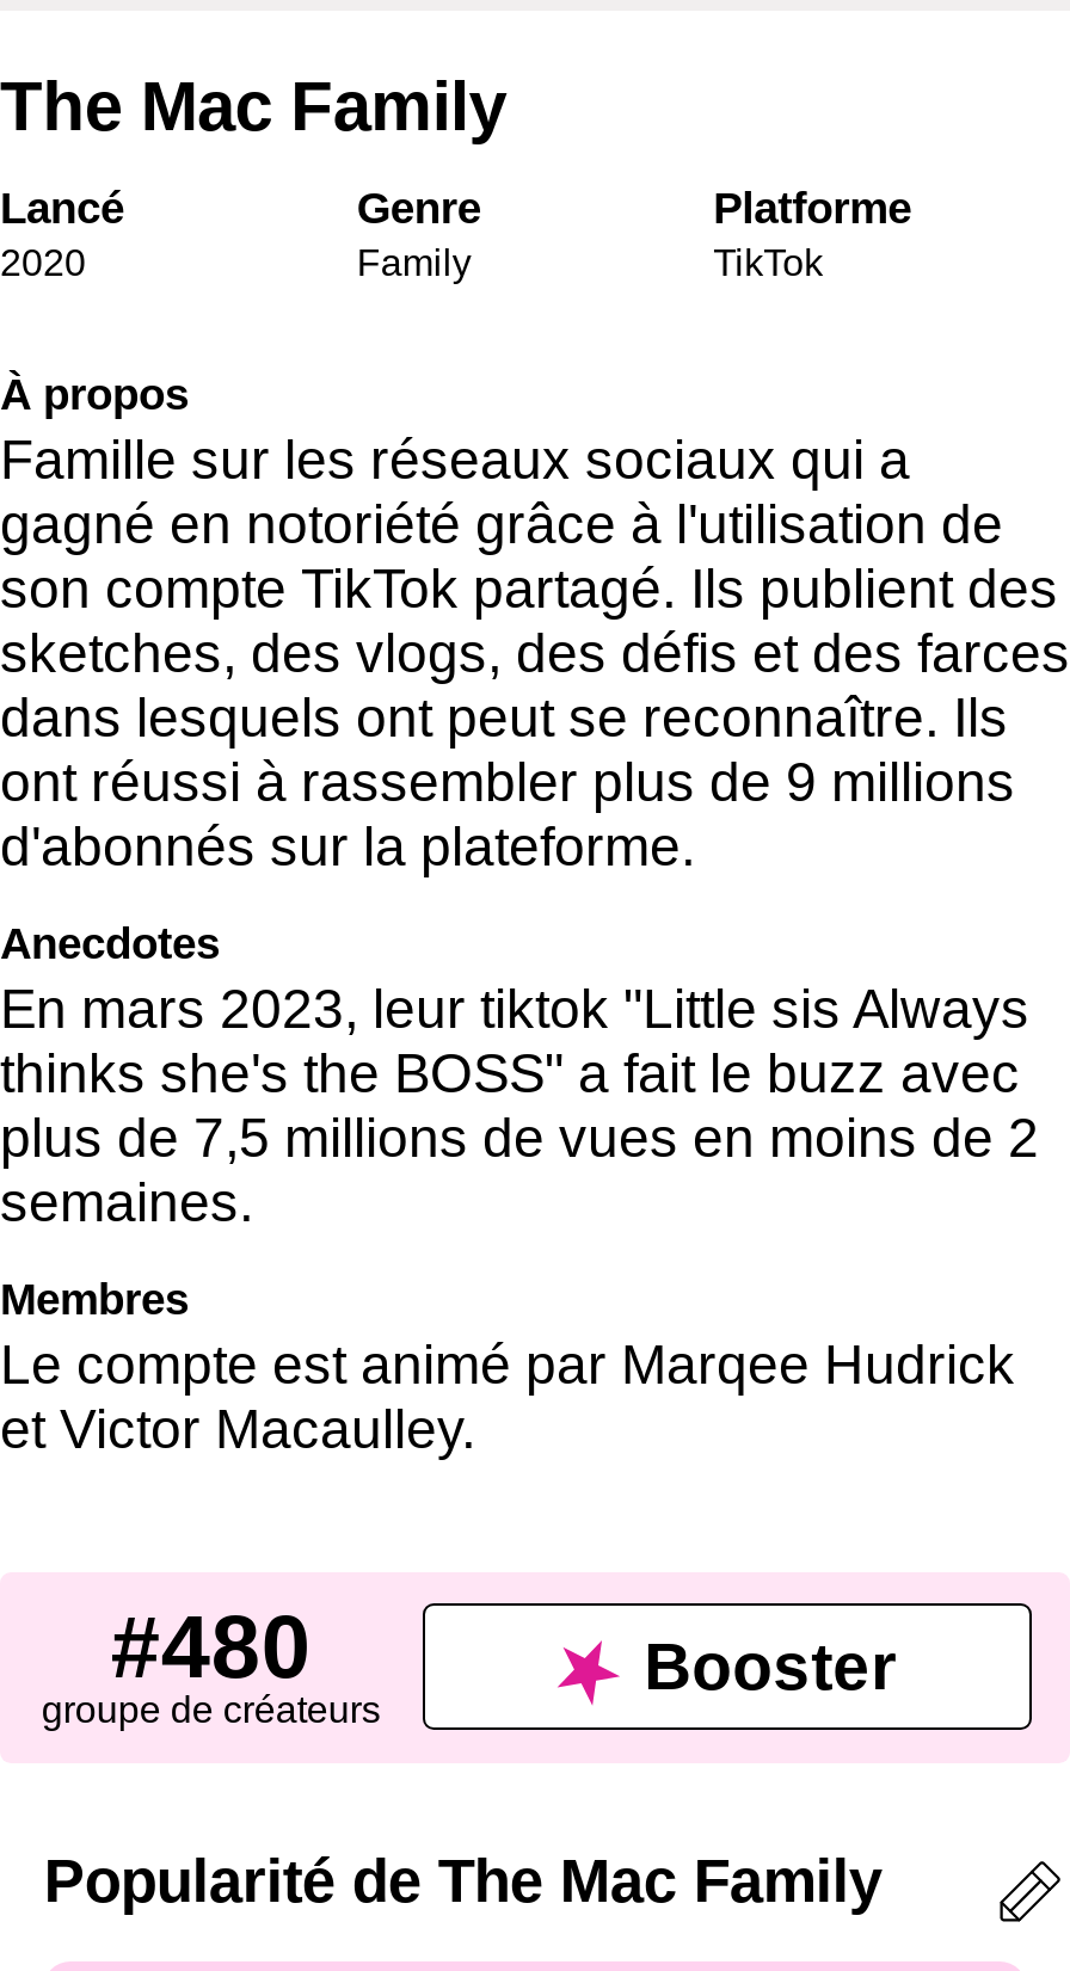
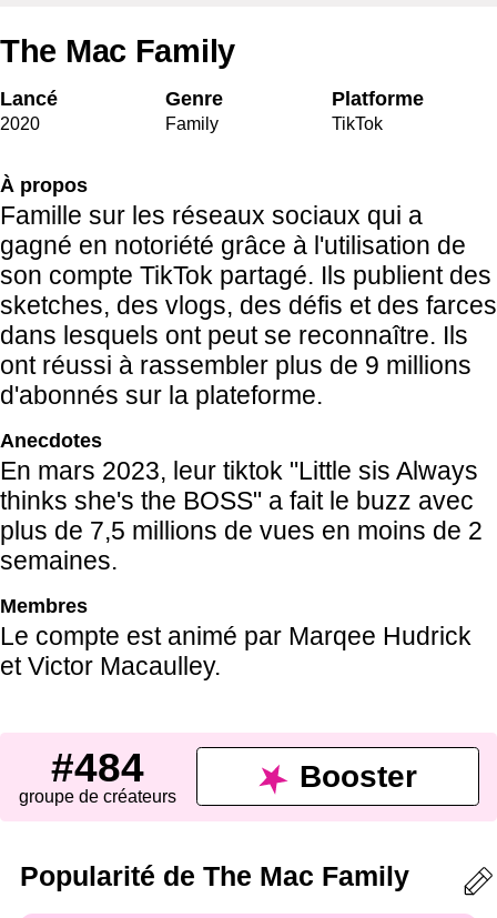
- #480
+ #484
